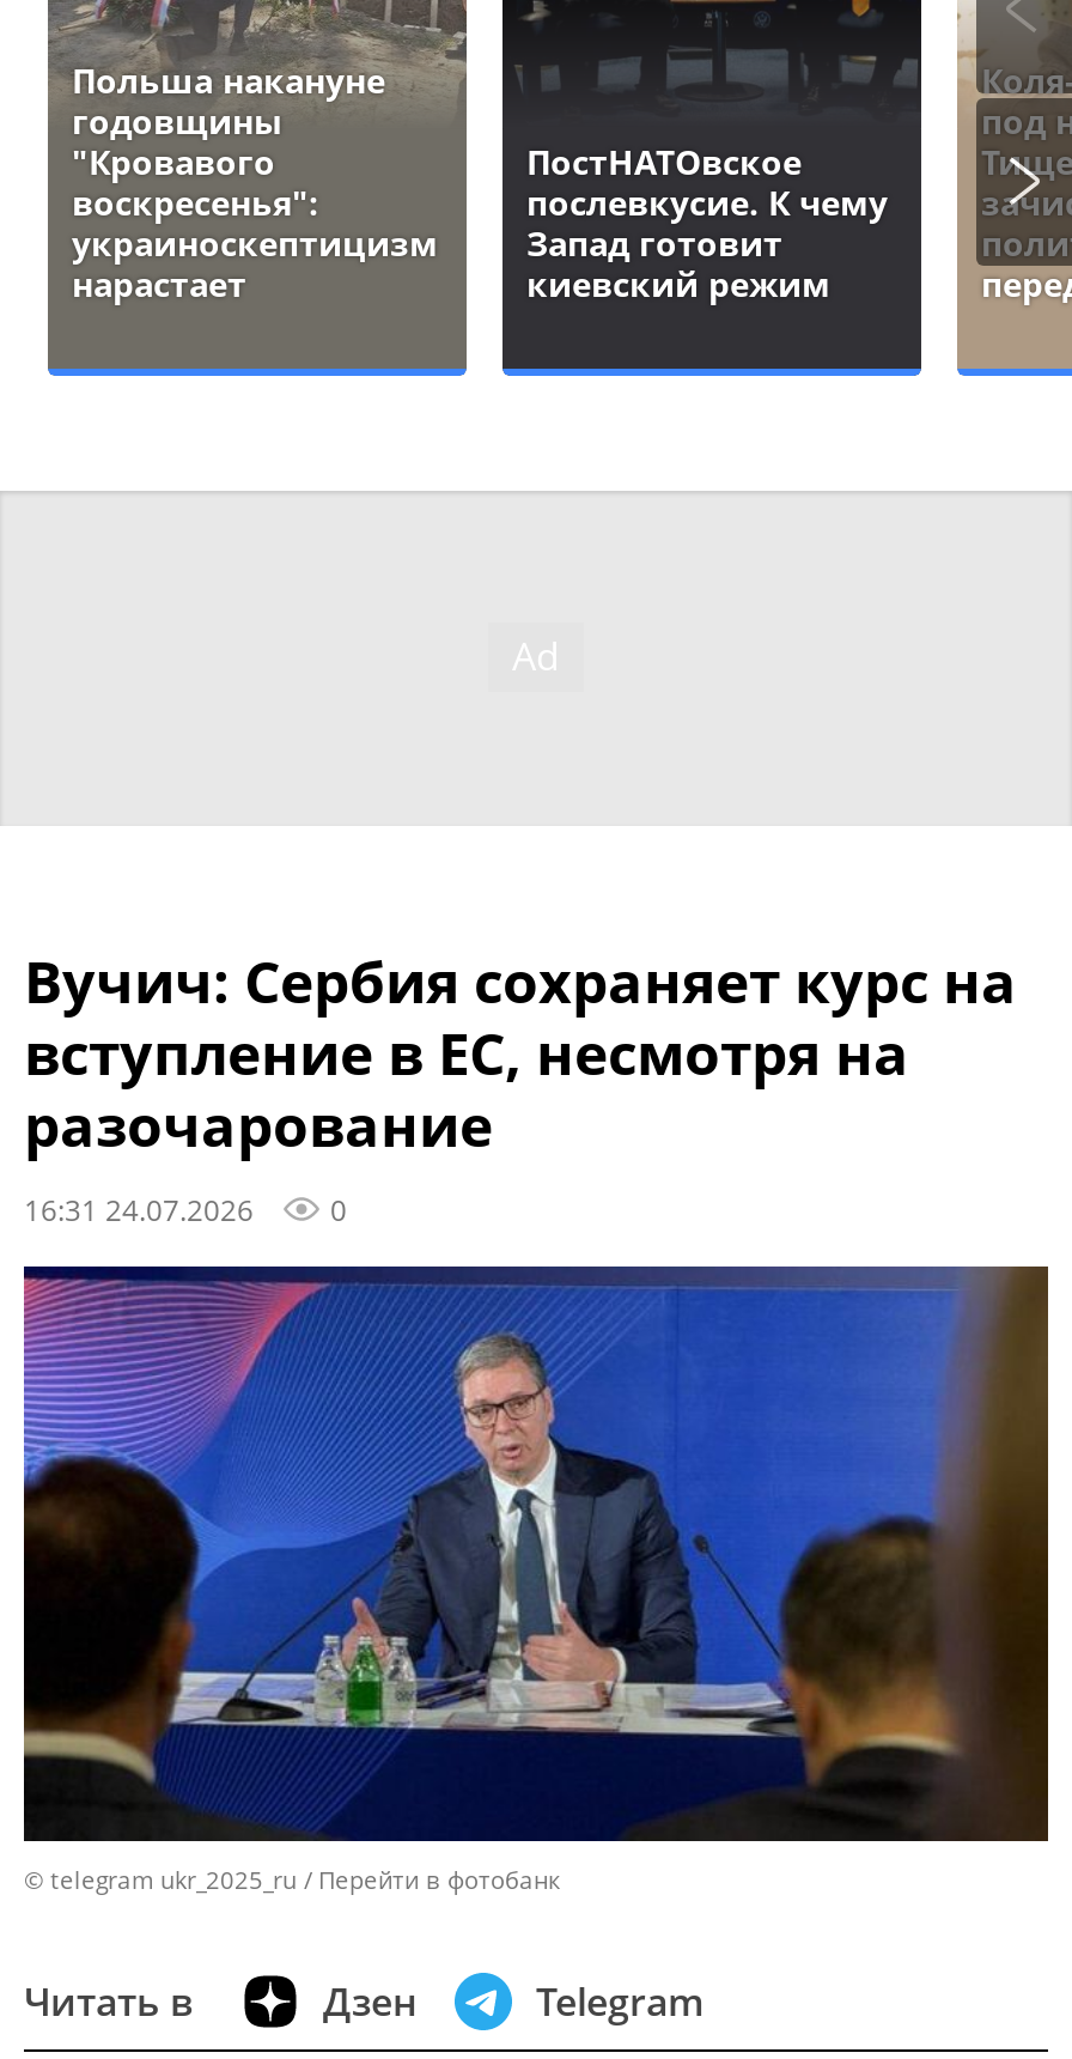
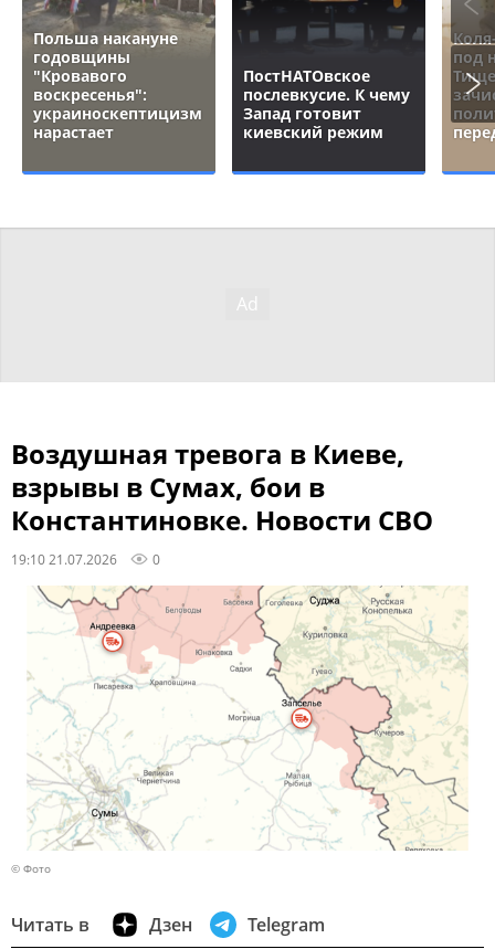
- Вучич: Сербия сохраняет курс на
- вступление в ЕС, несмотря на
- разочарование
- 16:31 24.07.2026
+ Воздушная тревога в Киеве,
+ взрывы в Сумах, бои в
+ Константиновке. Новости СВО
+ 19:10 21.07.2026

- [image]
- © telegram ukr_2025_ru
- Перейти в фотобанк
+ [image]
+ © Фото
